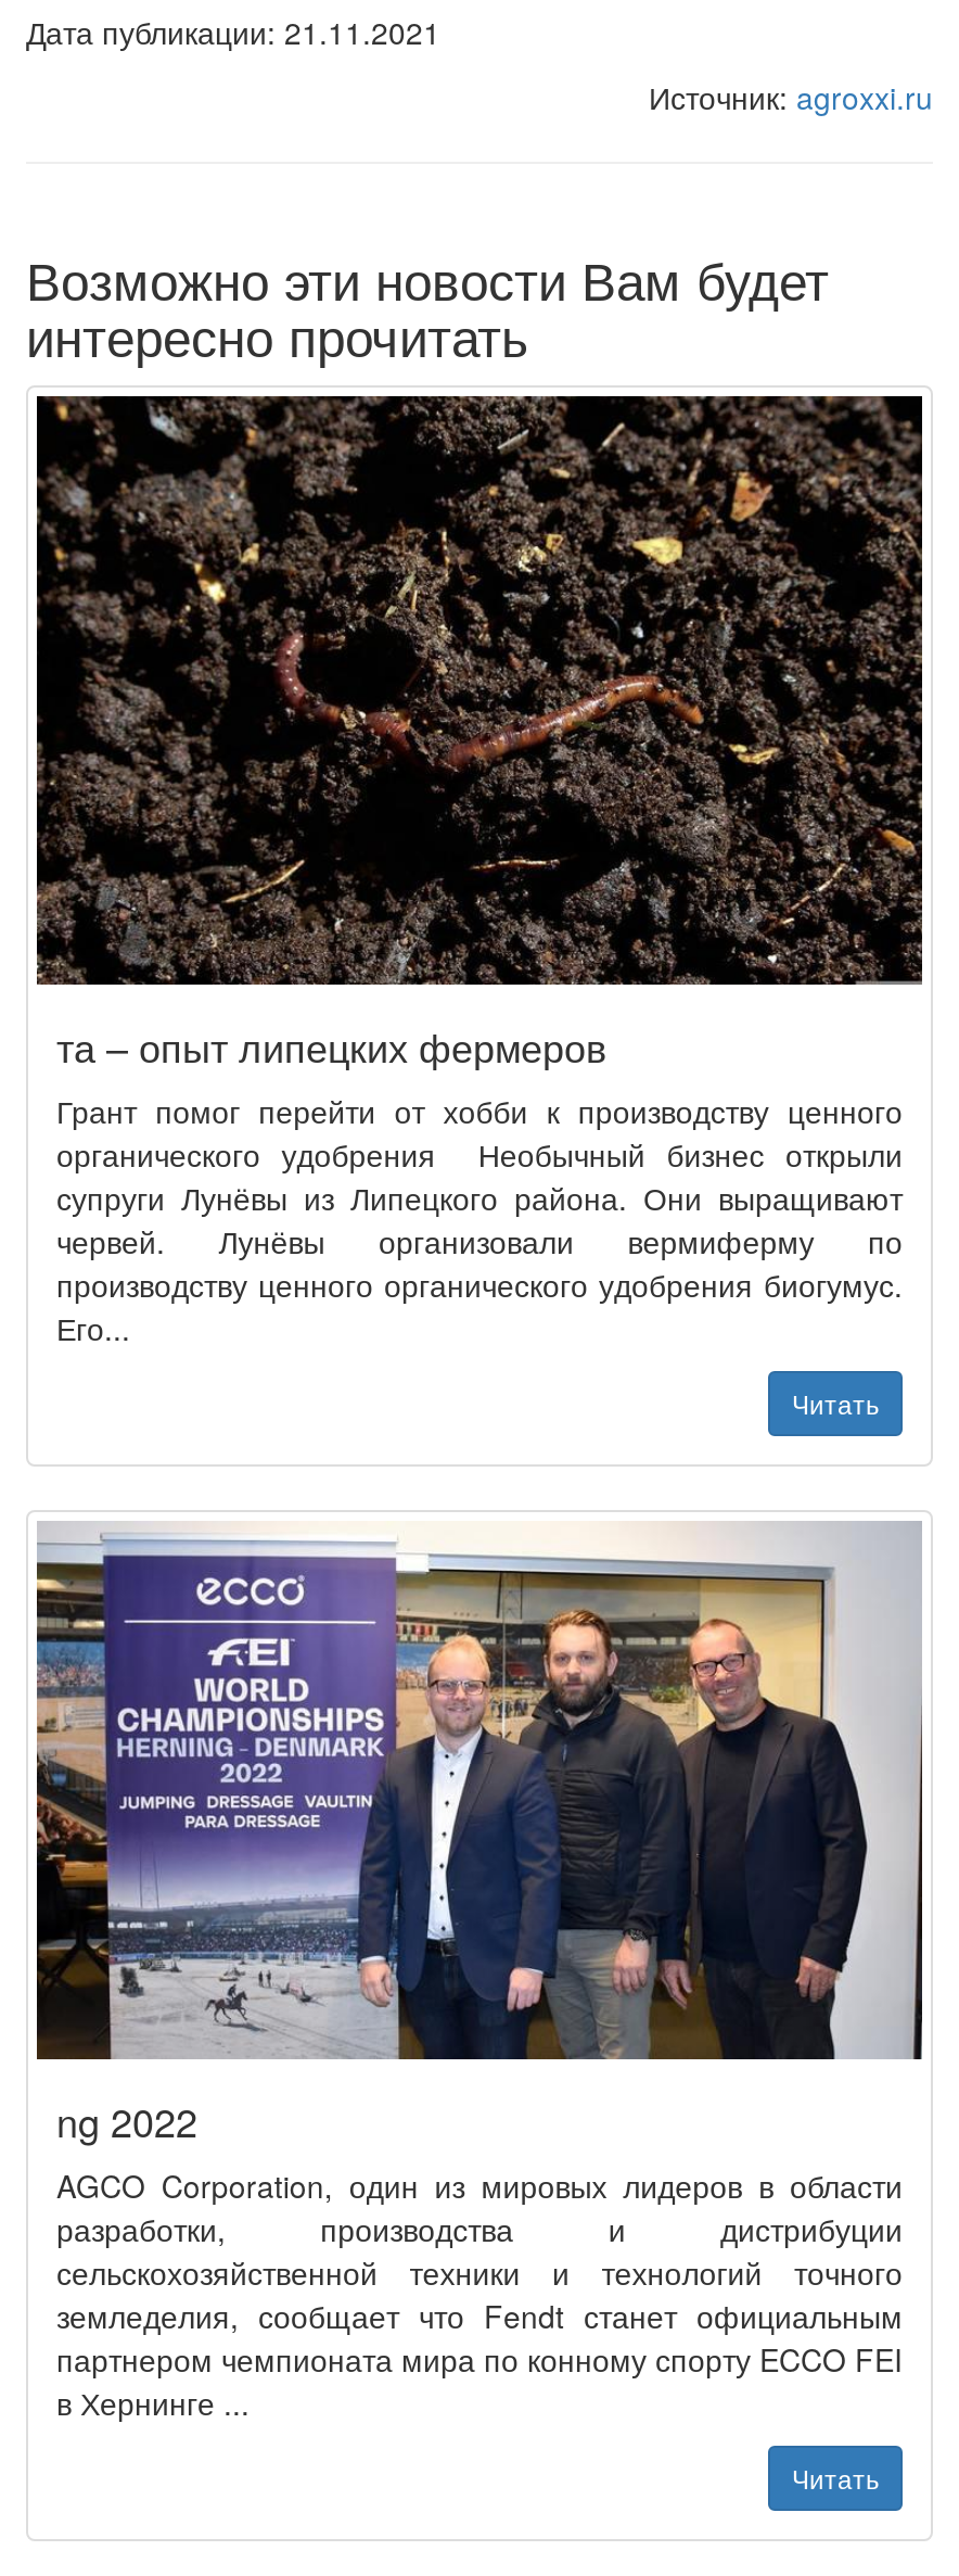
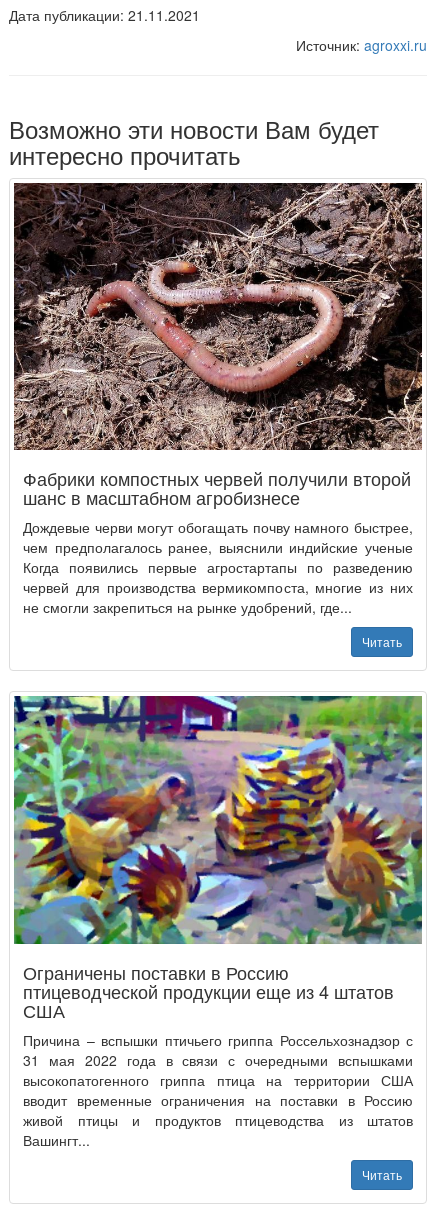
- [image]
- та – опыт липецких фермеров
- Грант помог перейти от хобби к производству ценного
- органического удобрения Необычный бизнес открыли
- супруги Лунёвы из Липецкого района. Они выращивают
- червей. Лунёвы организовали вермиферму по
- производству ценного органического удобрения биогумус.
- Его...
+ [image]
+ Фабрики компостных червей получили второй
+ шанс в масштабном агробизнесе
+ Дождевые черви могут обогащать почву намного быстрее,
+ чем предполагалось ранее, выяснили индийские ученые
+ Когда появились первые агростартапы по разведению
+ червей для производства вермикомпоста, многие из них
+ не смогли закрепиться на рынке удобрений, где...

- [image]
- ng 2022
- AGCO Corporation, один из мировых лидеров в области
- разработки, производства и дистрибуции
- сельскохозяйственной техники и технологий точного
- земледелия, сообщает что Fendt станет официальным
- партнером чемпионата мира по конному спорту ECCO FEI
- в Хернинге ...
+ [image]
+ Ограничены поставки в Россию
+ птицеводческой продукции еще из 4 штатов
+ США
+ Причина – вспышки птичьего гриппа Россельхознадзор с
+ 31 мая 2022 года в связи с очередными вспышками
+ высокопатогенного гриппа птица на территории США
+ вводит временные ограничения на поставки в Россию
+ живой птицы и продуктов птицеводства из штатов
+ Вашингт...
